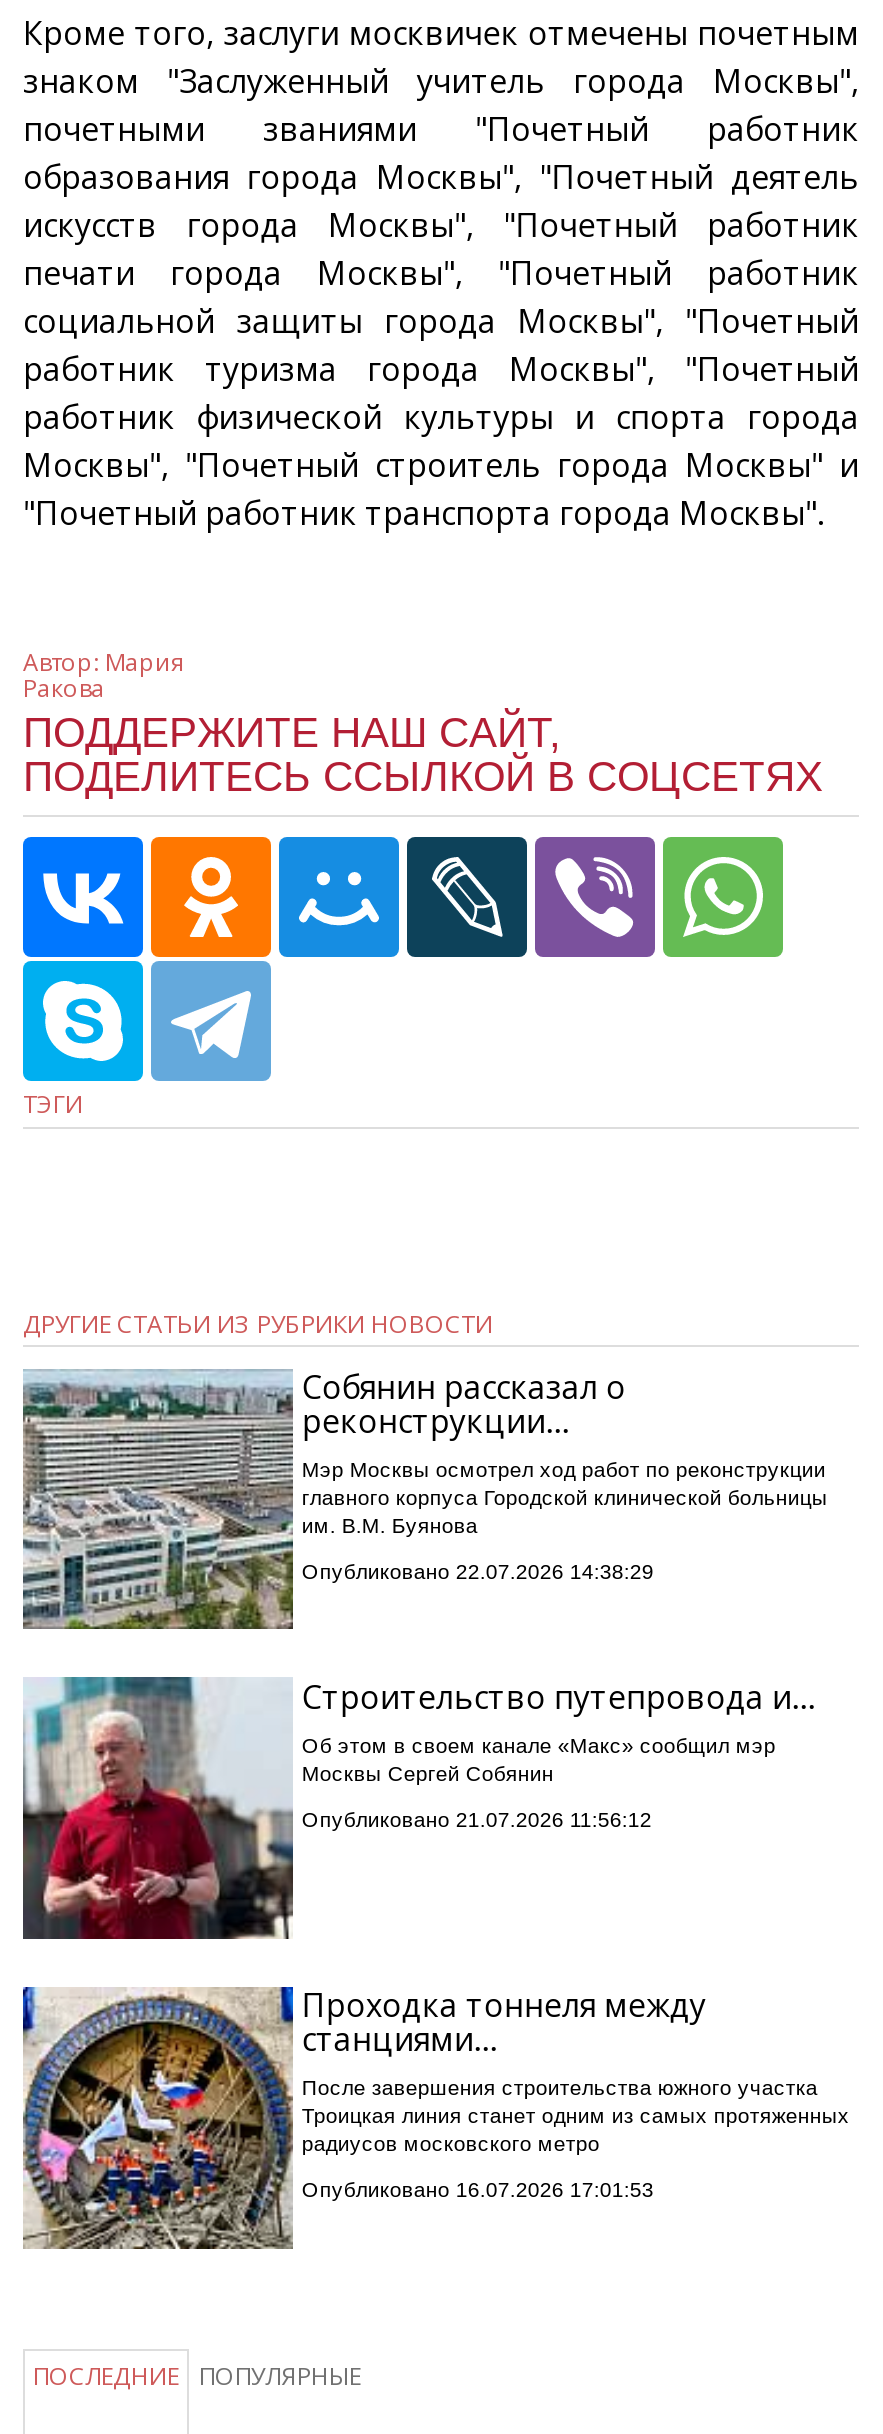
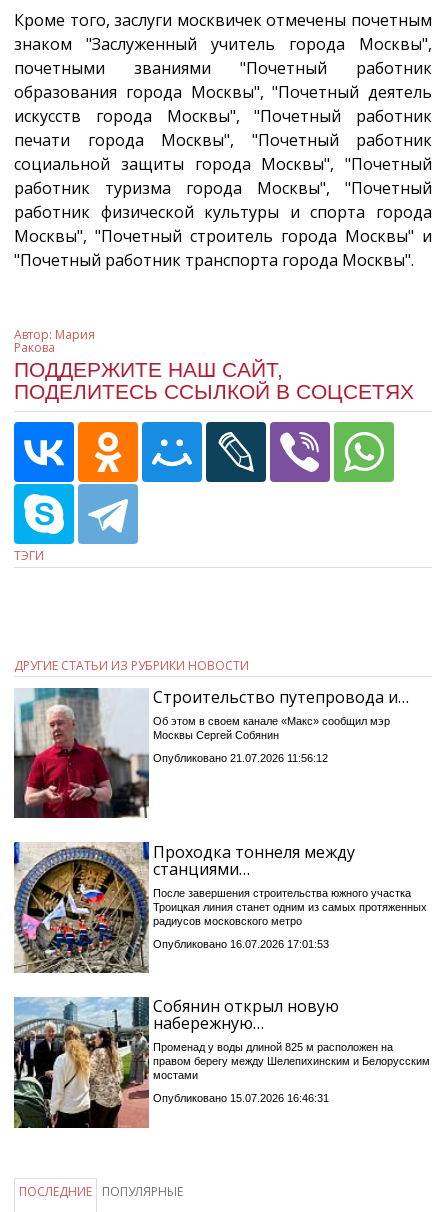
- [image]
- Собянин рассказал о
- реконструкции…
- Мэр Москвы осмотрел ход работ по реконструкции
- главного корпуса Городской клинической больницы
- им. В.М. Буянова
- Опубликовано 22.07.2026 14:38:29

moved up: [image] | Строительство путепровода и… | Об этом в своем канале «Макс» сообщил мэр | ... | радиусов московского метро | Опубликовано 16.07.2026 17:01:53

+ [image]
+ Собянин открыл новую
+ набережную…
+ Променад у воды длиной 825 м расположен на
+ правом берегу между Шелепихинским и Белорусским
+ мостами
+ Опубликовано 15.07.2026 16:46:31
